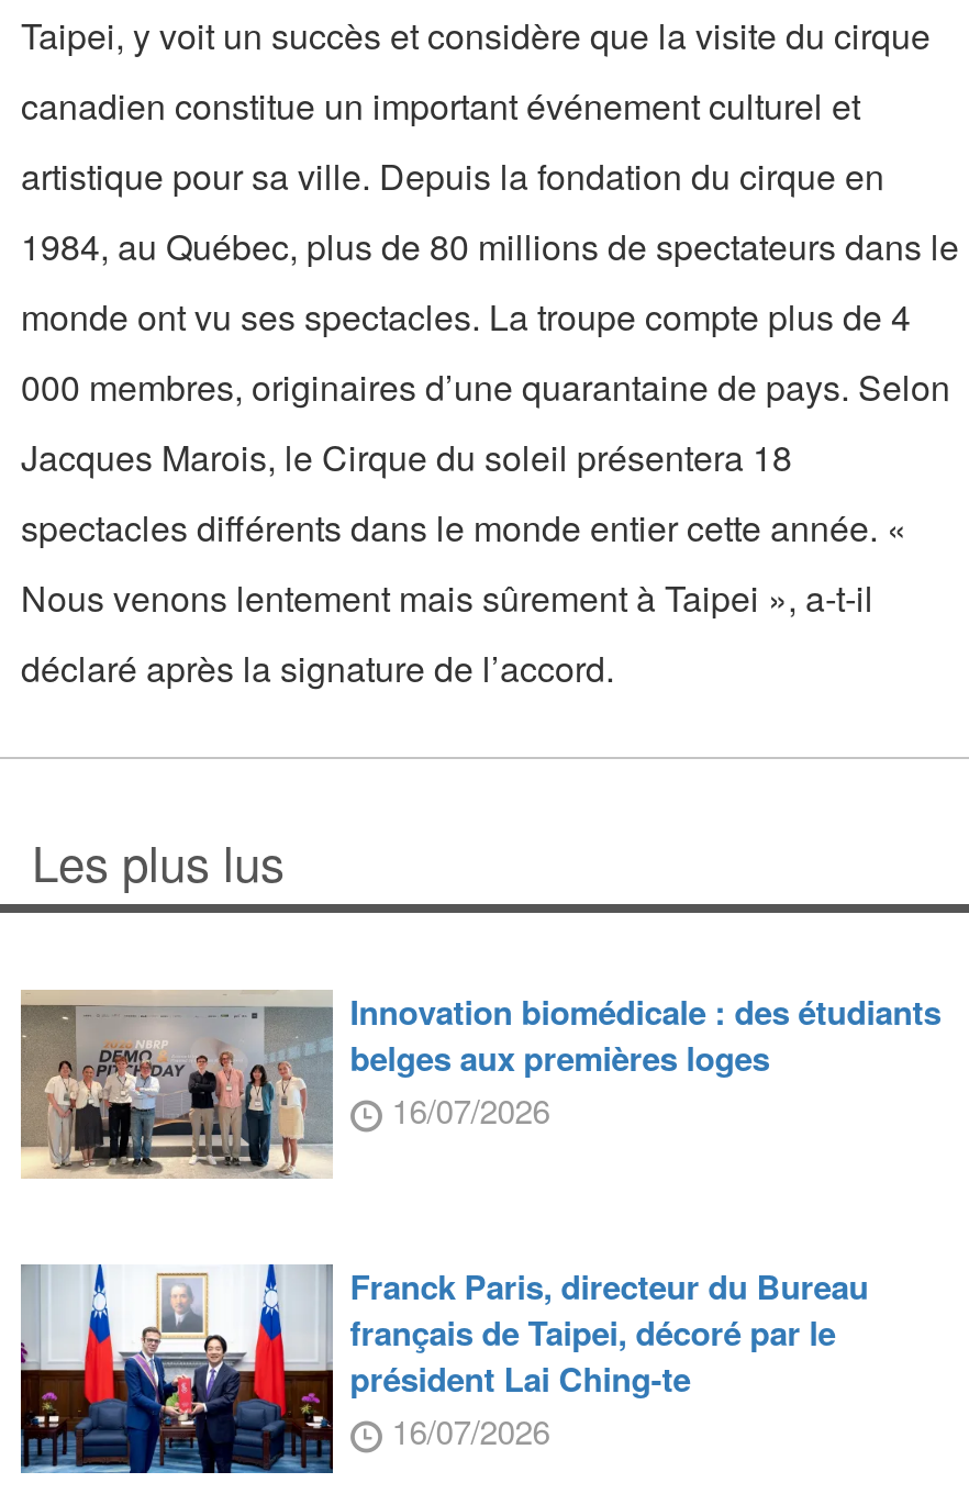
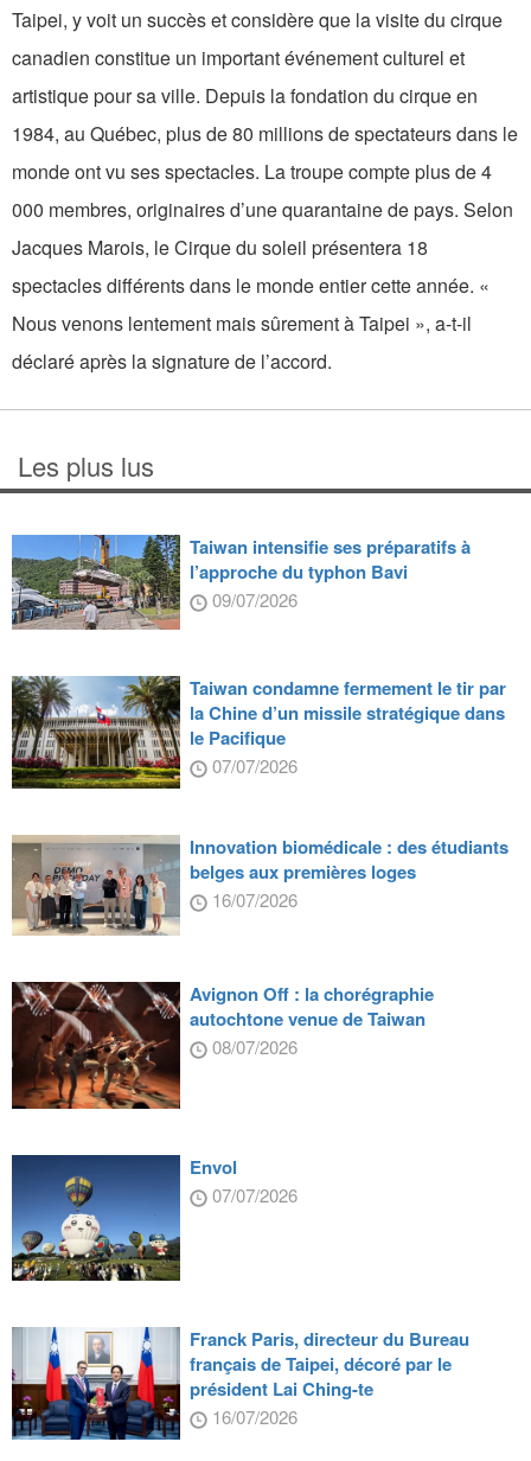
+ [image]
+ Taiwan intensifie ses préparatifs à
+ l’approche du typhon Bavi
+ 09/07/2026
+ Taiwan condamne fermement le tir par
+ la Chine d’un missile stratégique dans
+ le Pacifique
+ 07/07/2026

+ [image]

+ [image]
+ Avignon Off : la chorégraphie
+ autochtone venue de Taiwan
+ 08/07/2026

+ [image]
+ Envol
+ 07/07/2026
